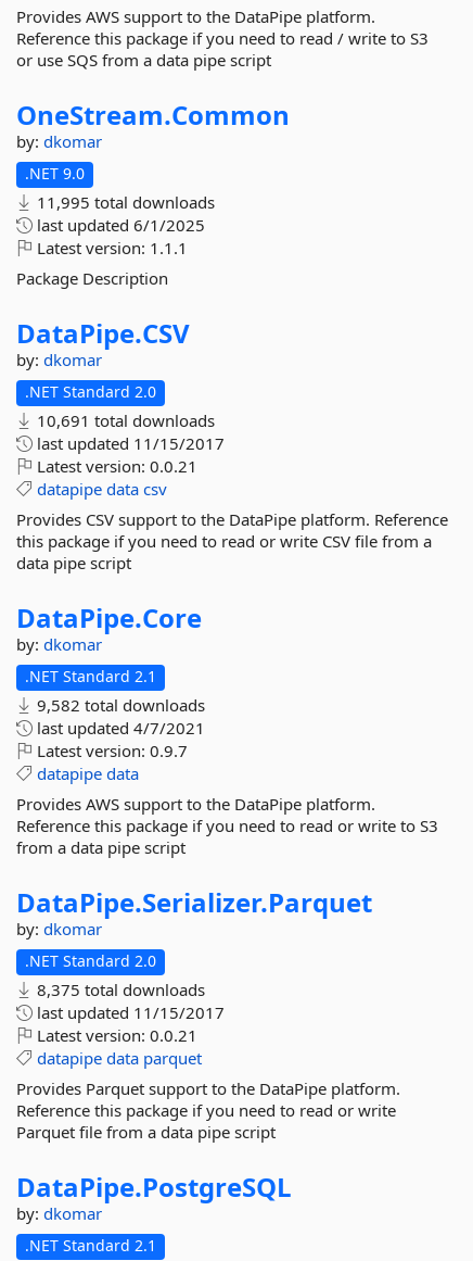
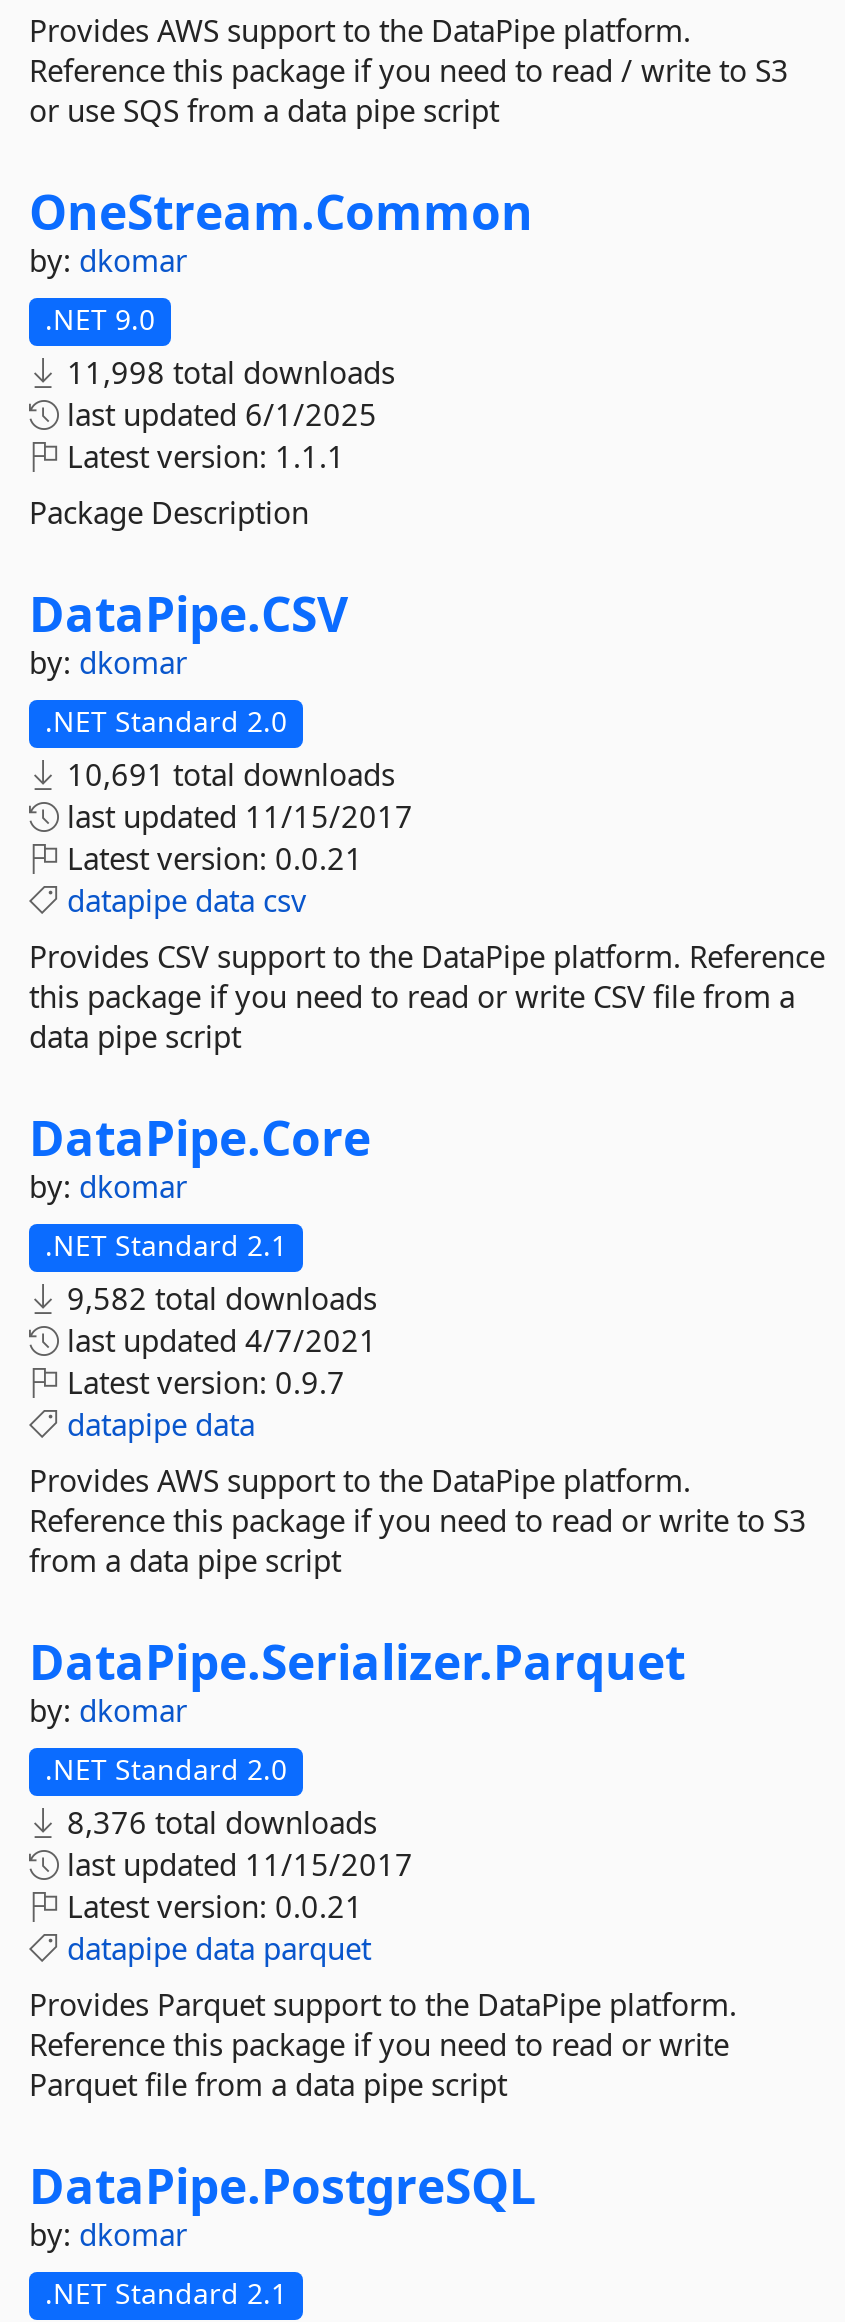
- 11,995 total downloads
+ 11,998 total downloads

- 8,375 total downloads
+ 8,376 total downloads
